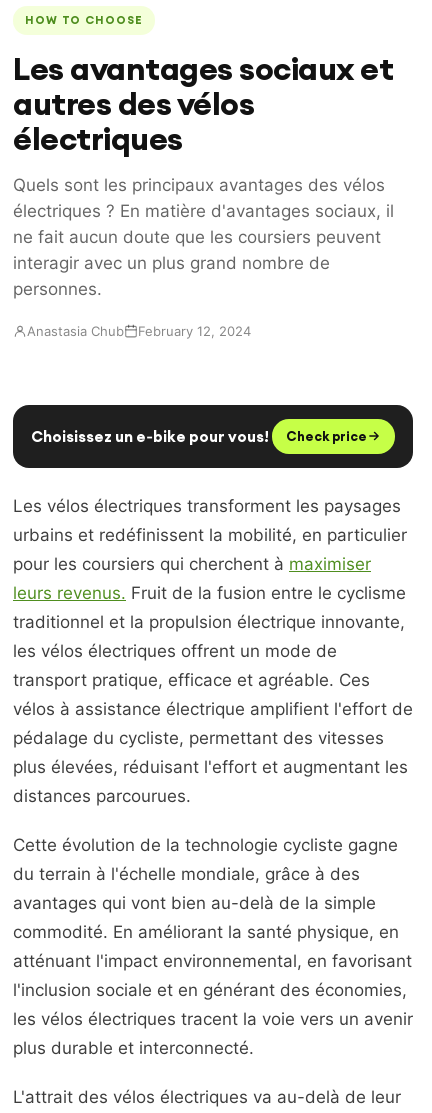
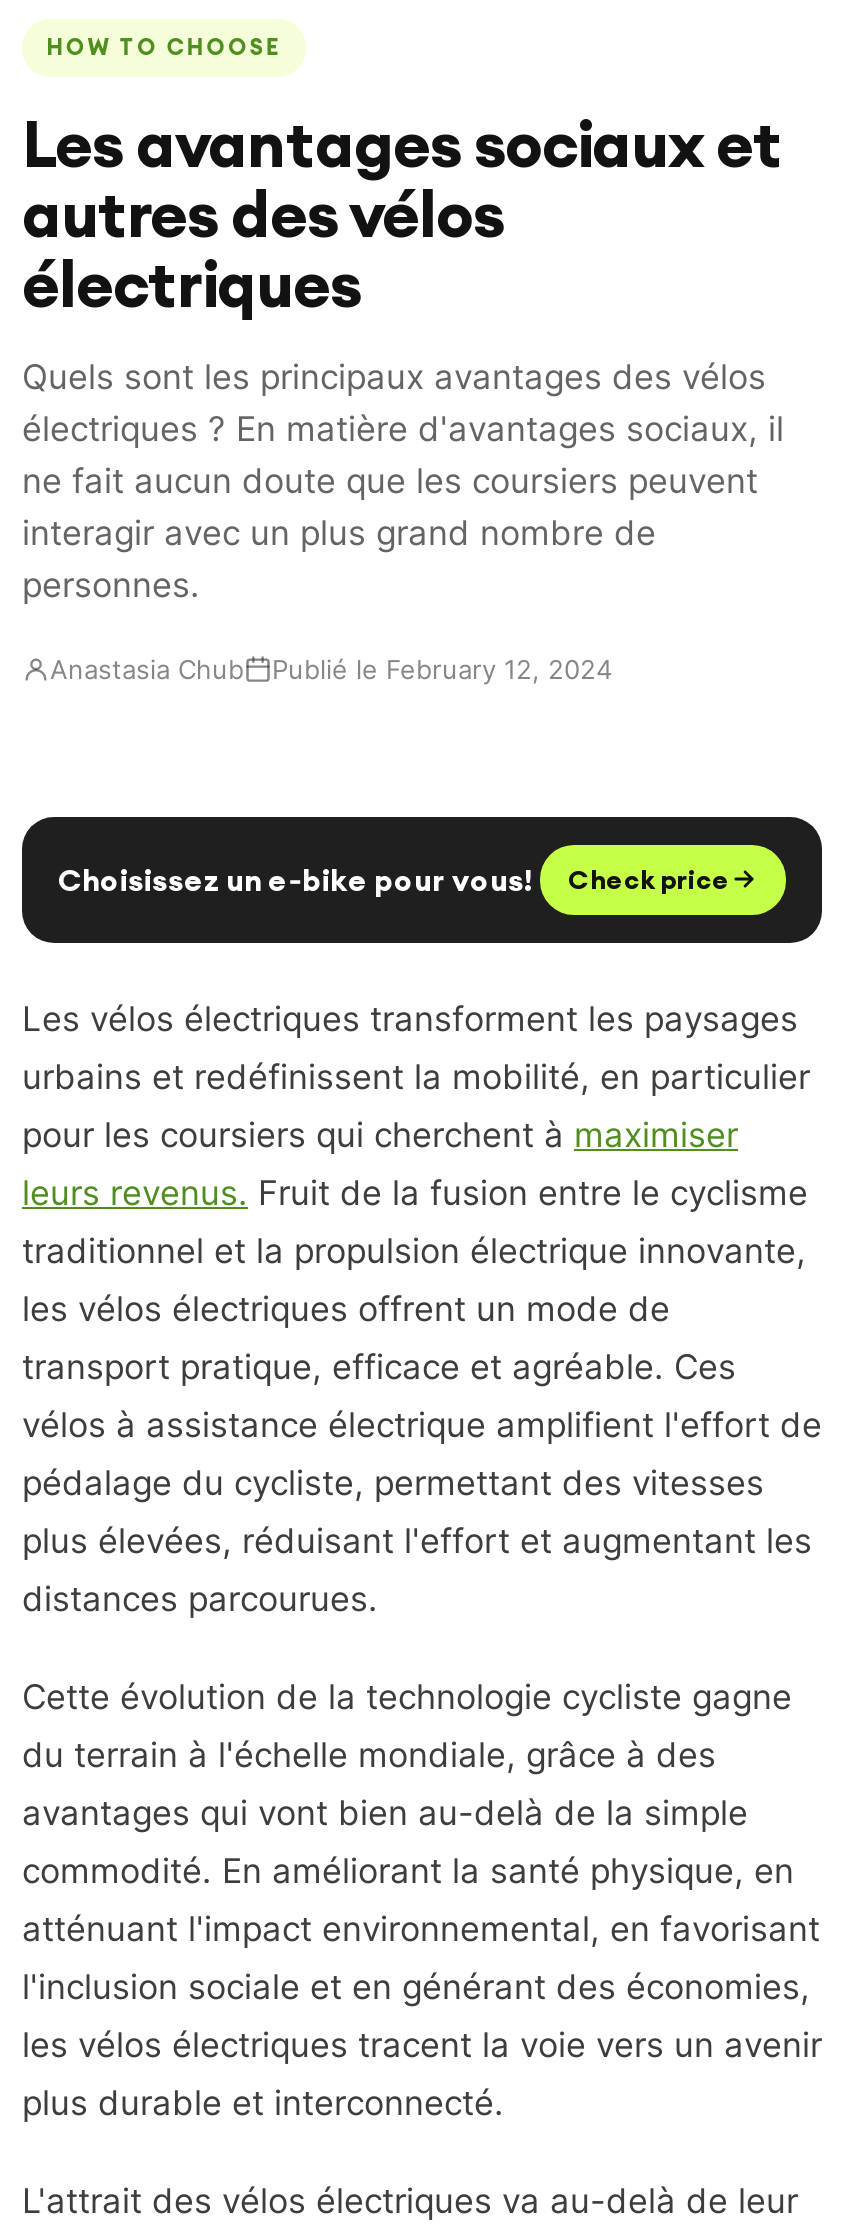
- February 12, 2024
+ Publié le February 12, 2024
